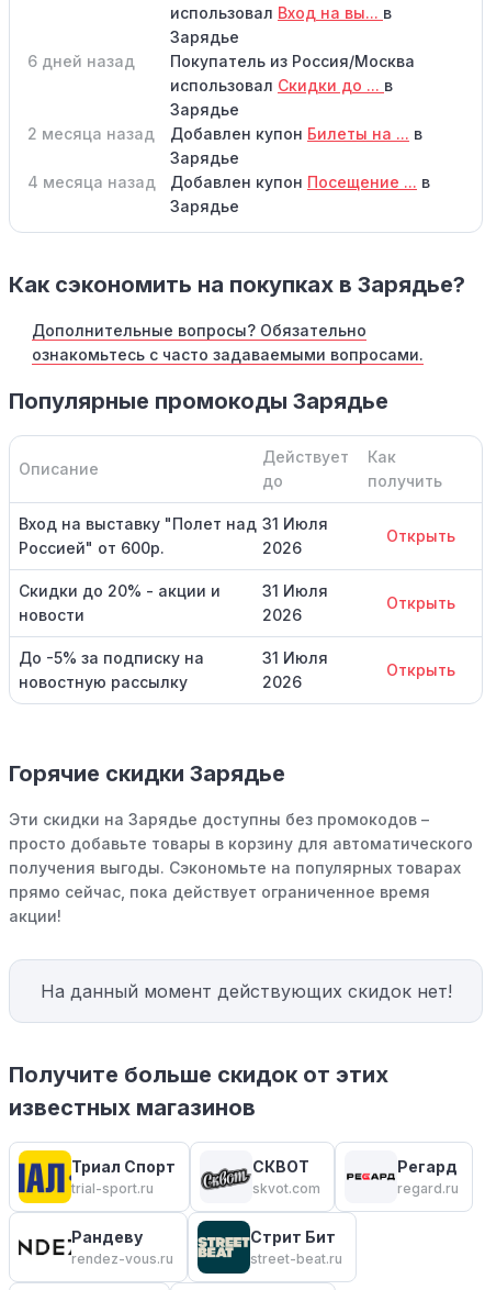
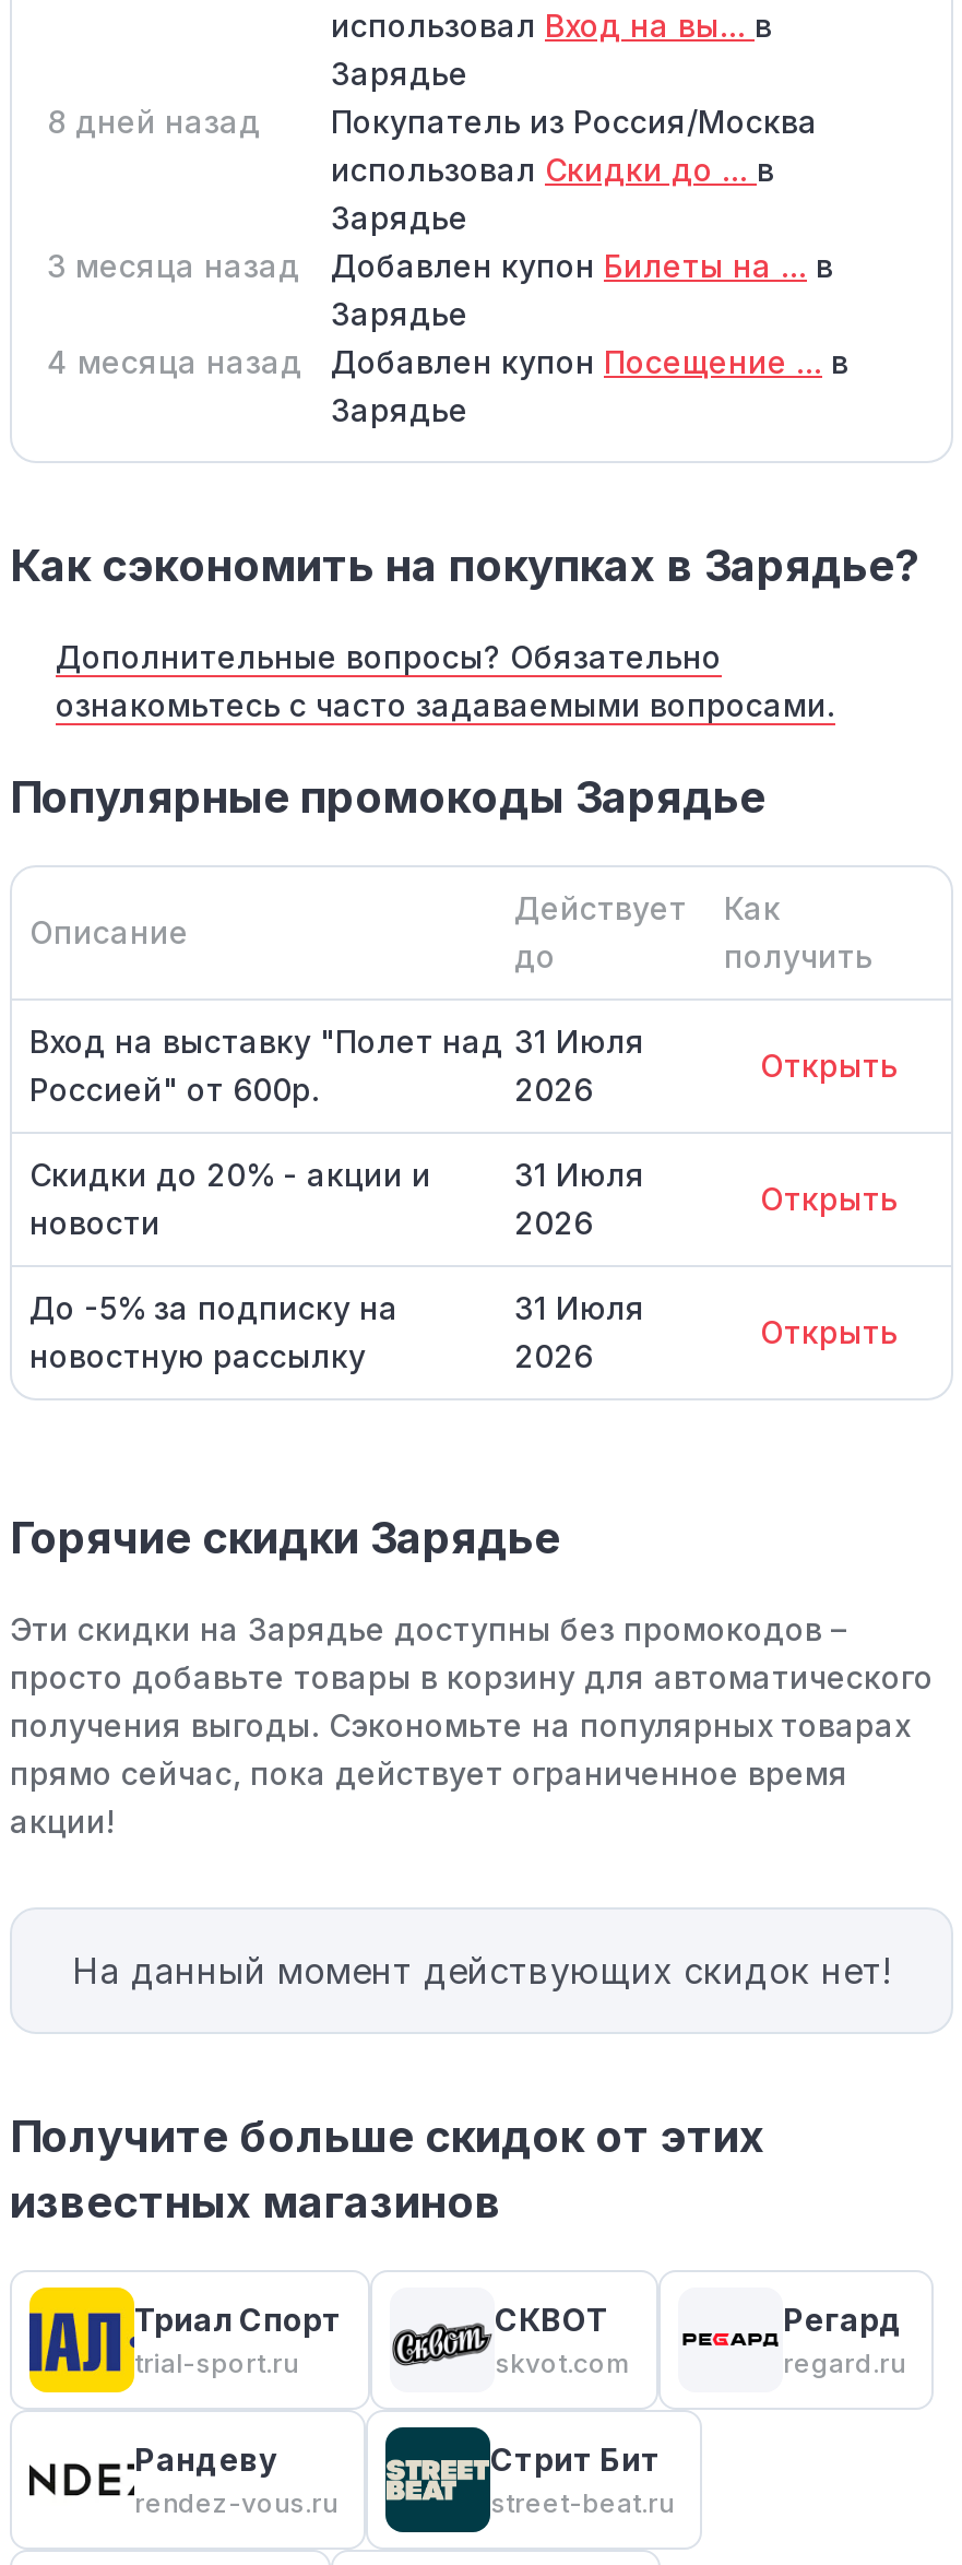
- 6 дней назад Покупатель из Россия/Москва
+ 8 дней назад Покупатель из Россия/Москва

- 2 месяца назад Добавлен купон Билеты на ... в
+ 3 месяца назад Добавлен купон Билеты на ... в
